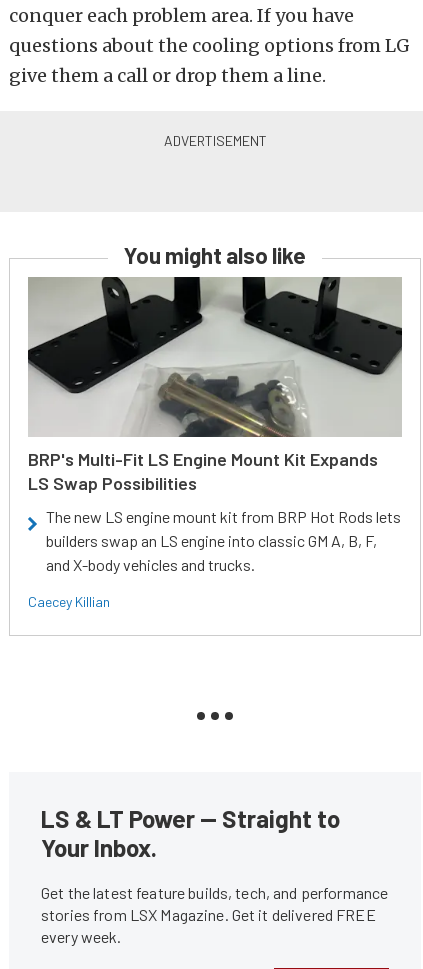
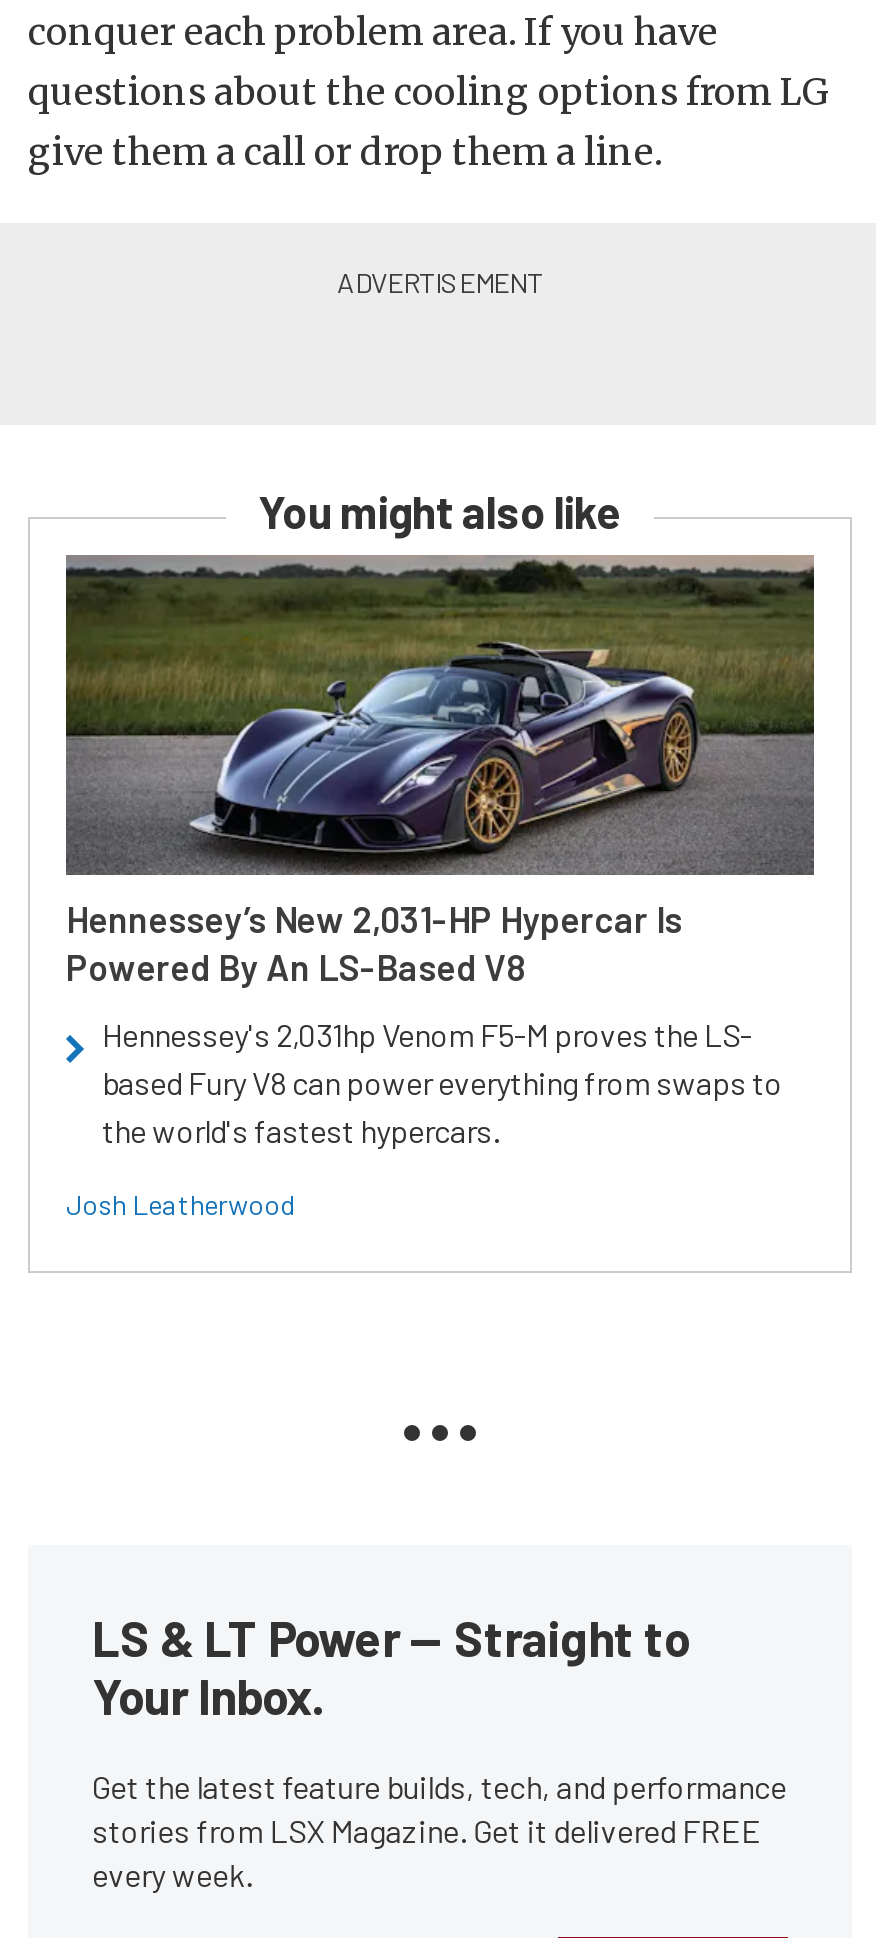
- [image]
- BRP's Multi-Fit LS Engine Mount Kit Expands
- LS Swap Possibilities
+ [image]
+ Hennessey’s New 2,031-HP Hypercar Is
+ Powered By An LS-Based V8

- The new LS engine mount kit from BRP Hot Rods lets
- builders swap an LS engine into classic GM A, B, F,
- and X-body vehicles and trucks.
+ Hennessey's 2,031hp Venom F5-M proves the LS-
+ based Fury V8 can power everything from swaps to
+ the world's fastest hypercars.

- Caecey Killian
+ Josh Leatherwood
